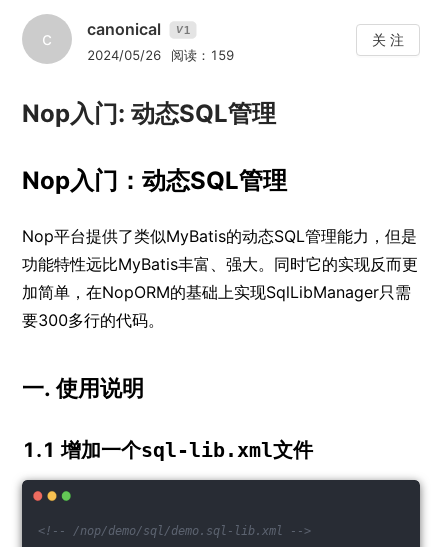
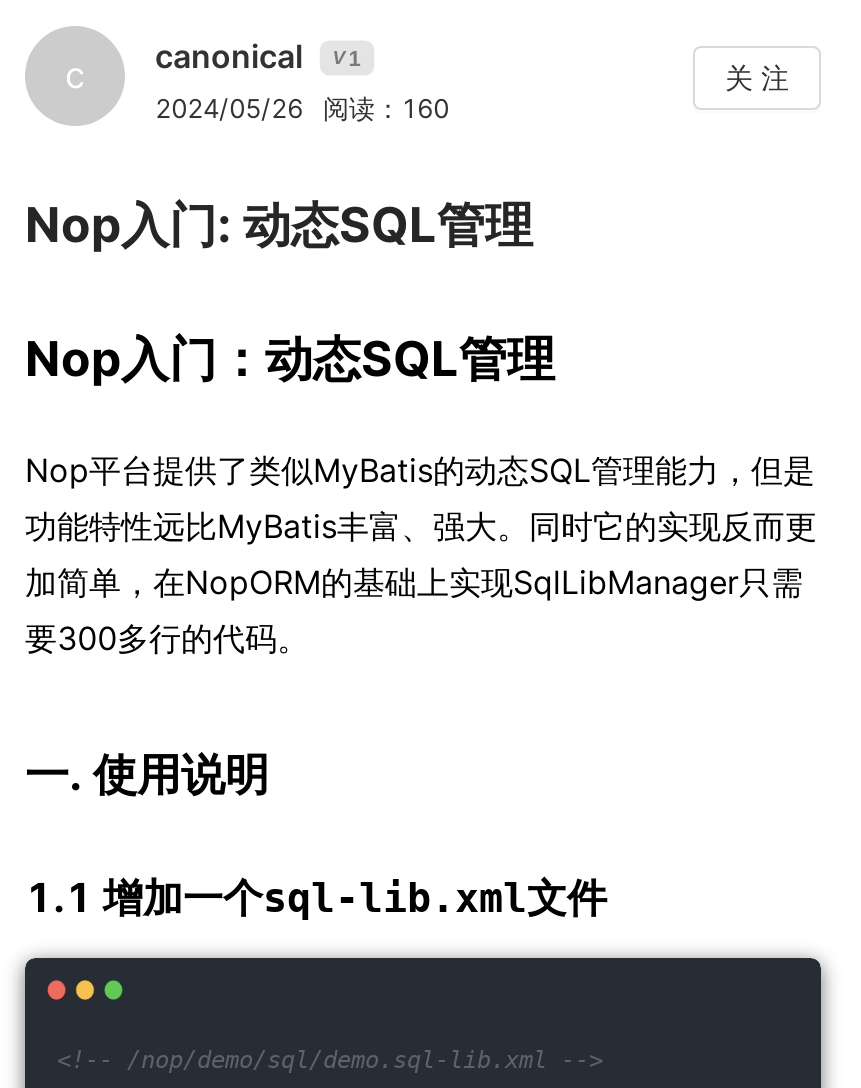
- 2024/05/26 阅读：159
+ 2024/05/26 阅读：160
